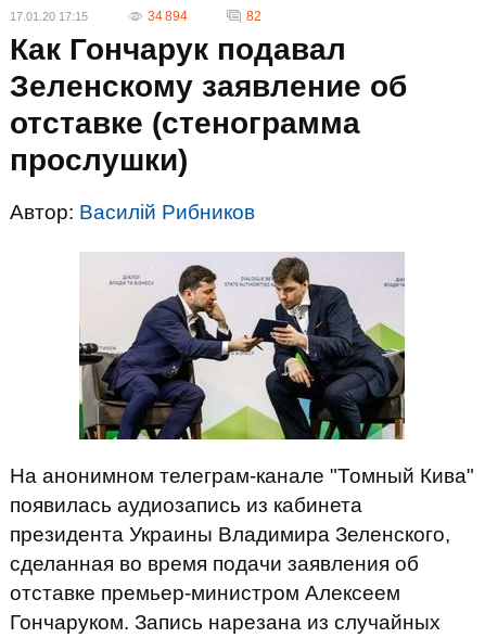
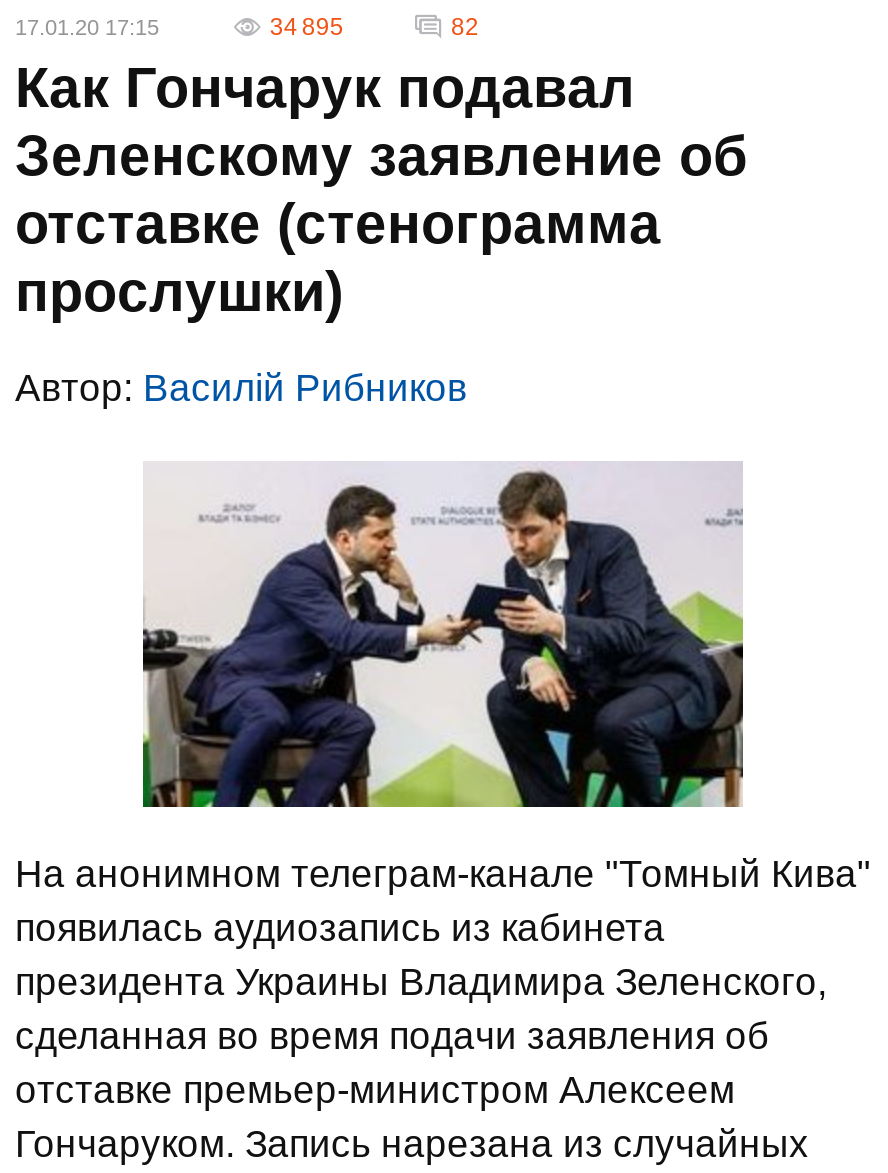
- 34 894
+ 34 895
